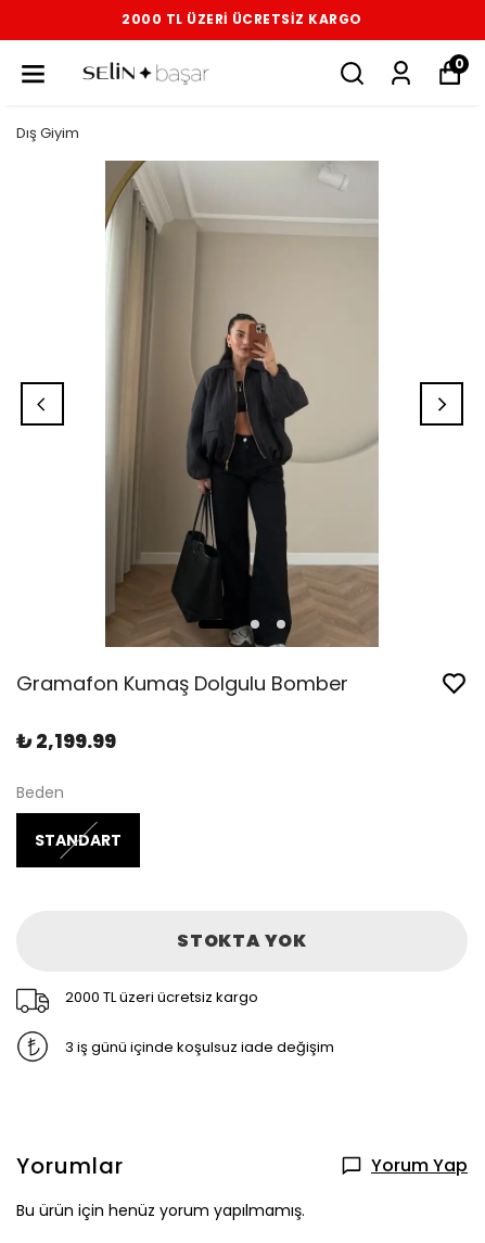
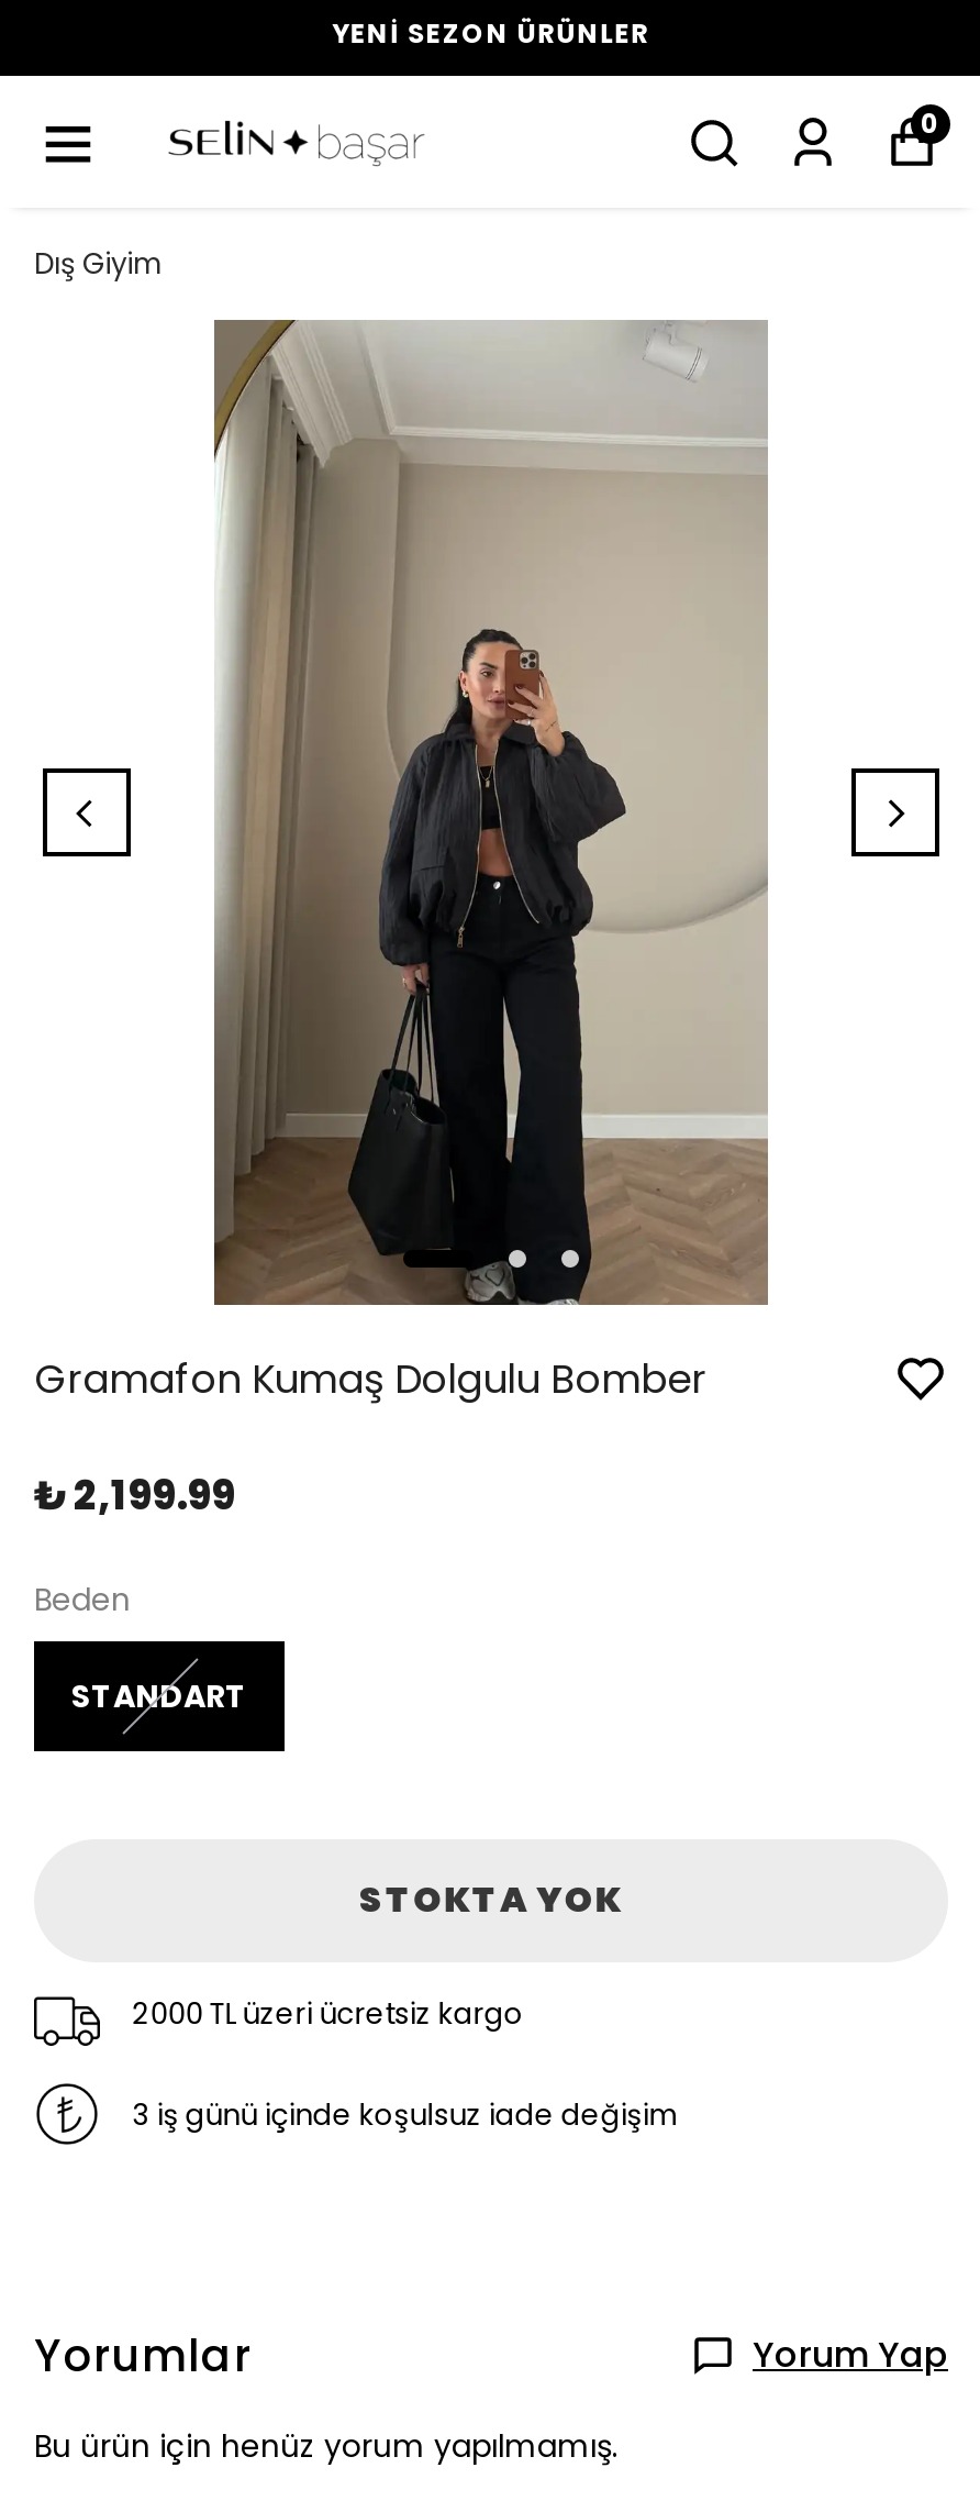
- 2000 TL ÜZERI ÜCRETSIZ KARGO
+ YENI SEZON ÜRÜNLER
